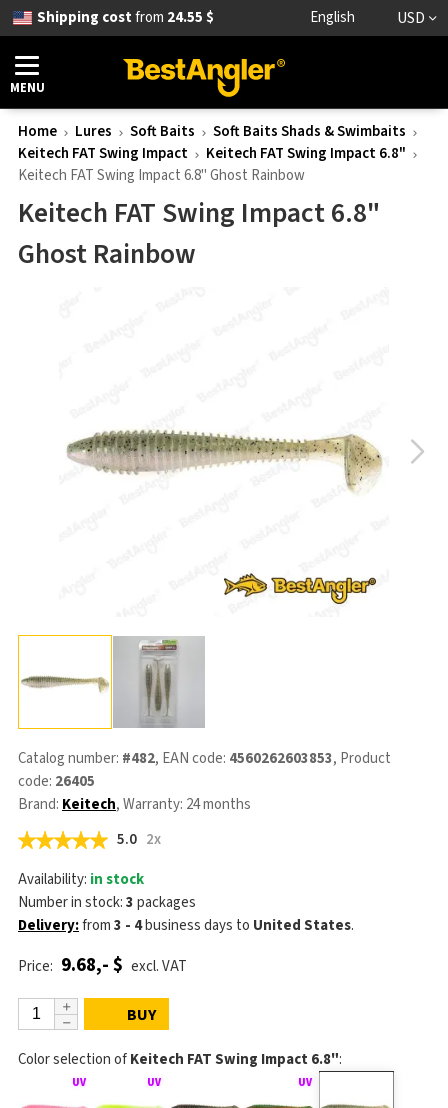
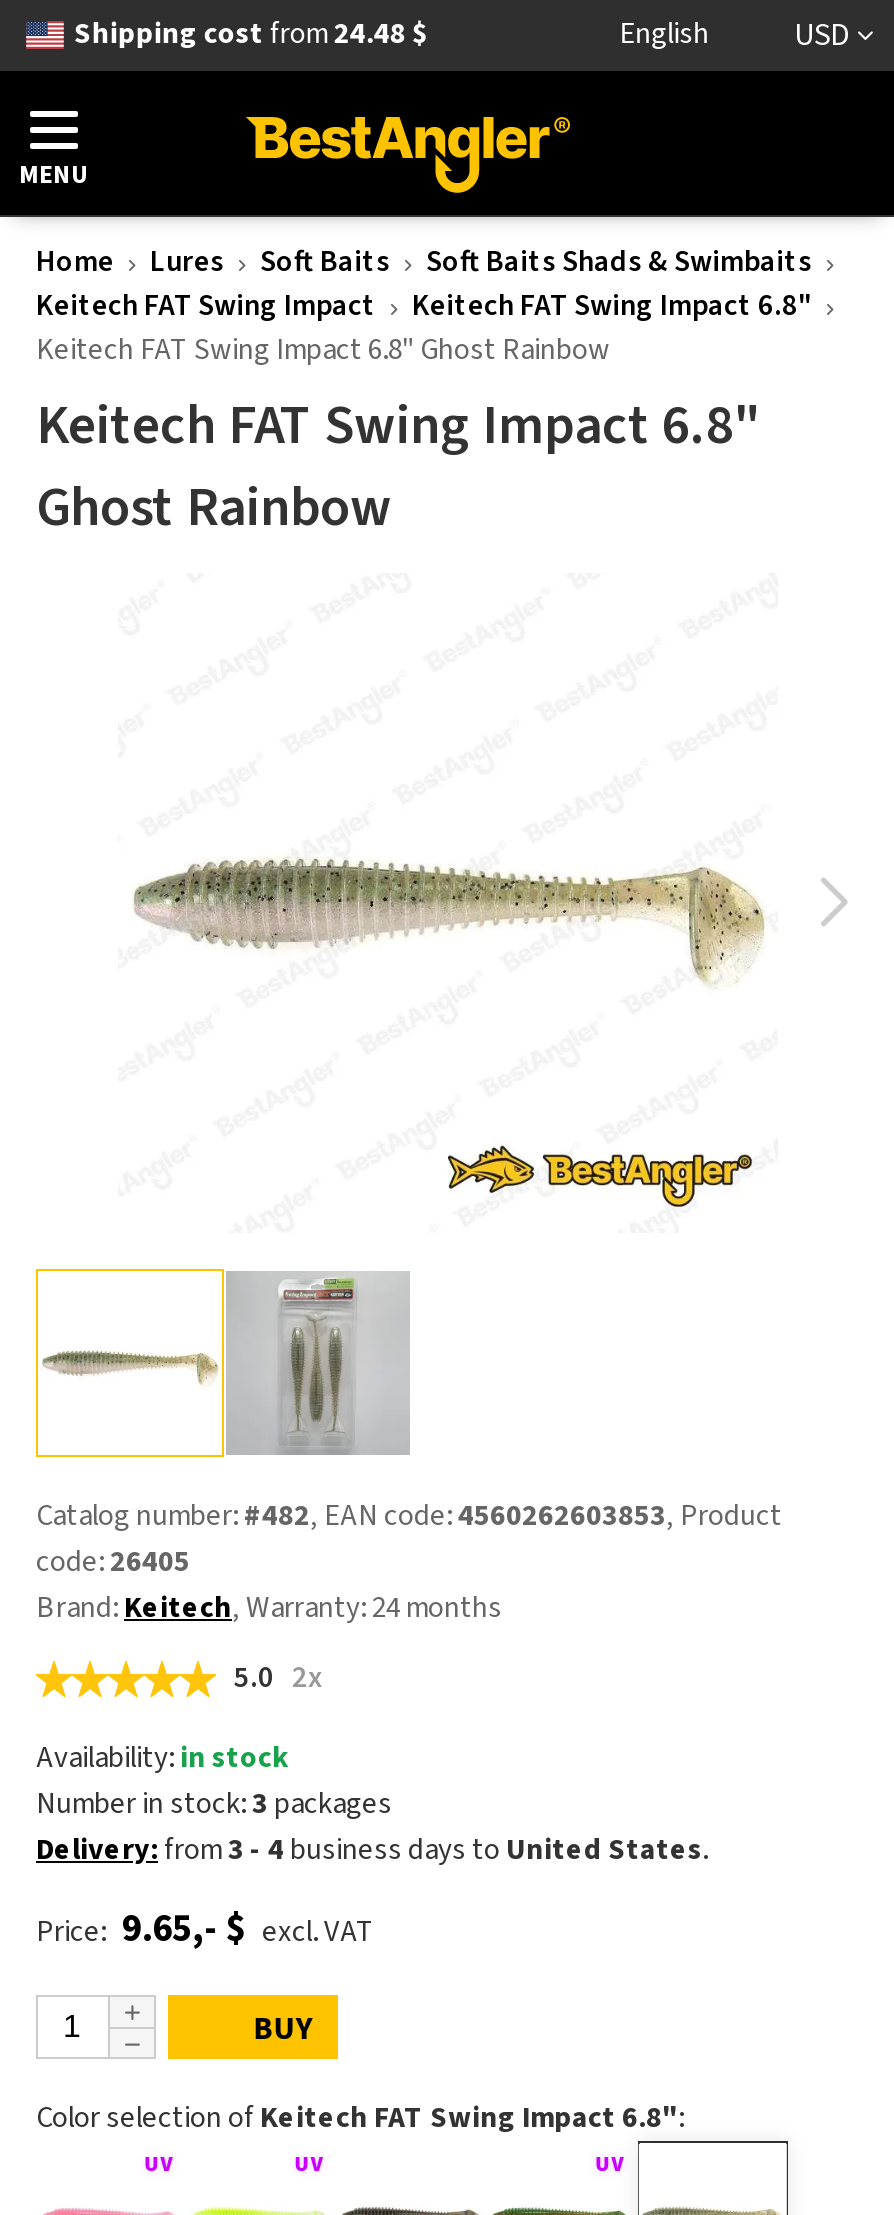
- Shipping cost from 24.55 $
+ Shipping cost from 24.48 $

- Price: 9.68,- $ excl. VAT
+ Price: 9.65,- $ excl. VAT
